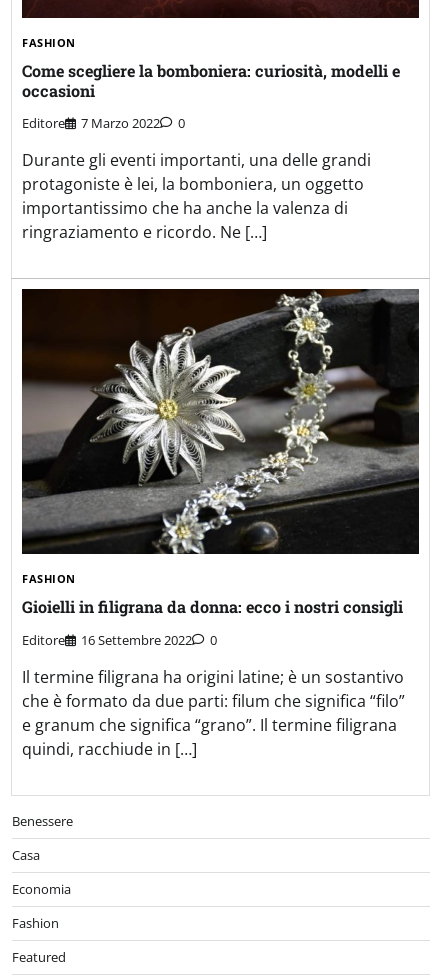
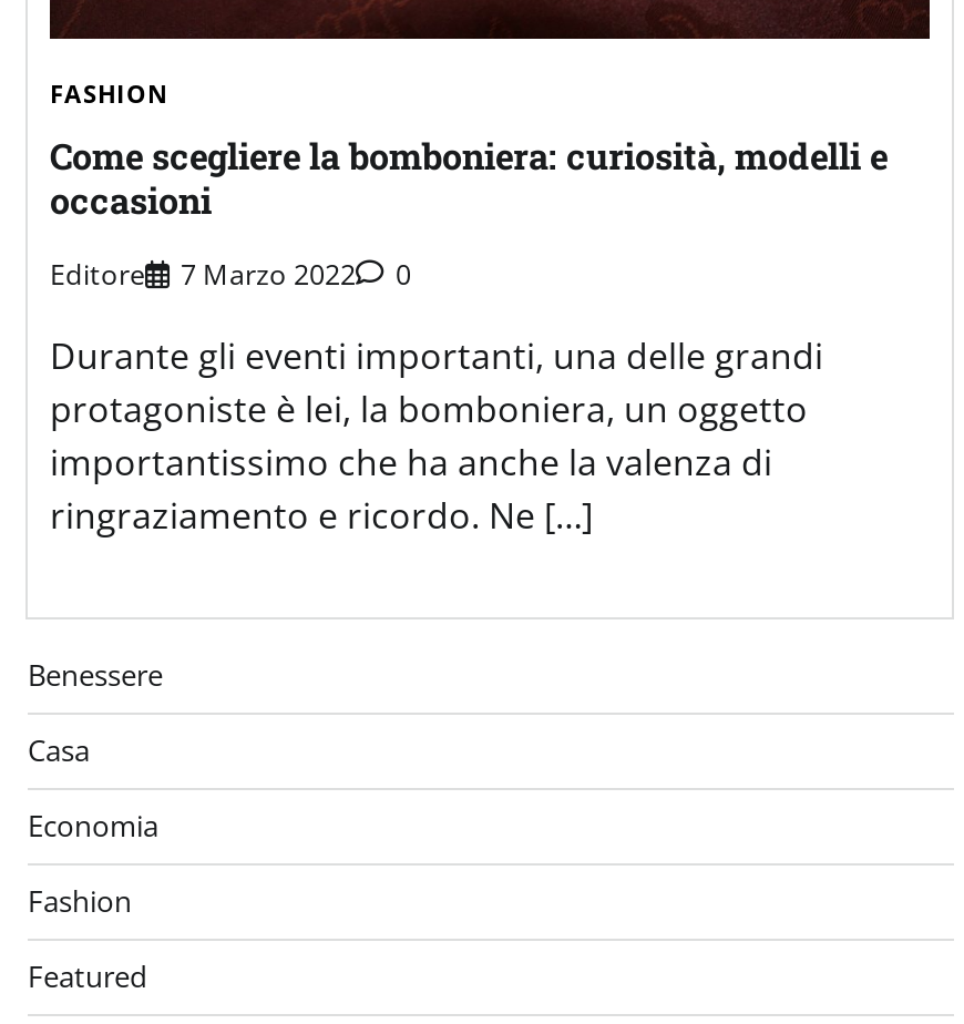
- [image]
- FASHION
- Gioielli in filigrana da donna: ecco i nostri consigli
- Editore
- 16 Settembre 2022
- 0
- Il termine filigrana ha origini latine; è un sostantivo
- che è formato da due parti: filum che significa “filo”
- e granum che significa “grano”. Il termine filigrana
- quindi, racchiude in […]
